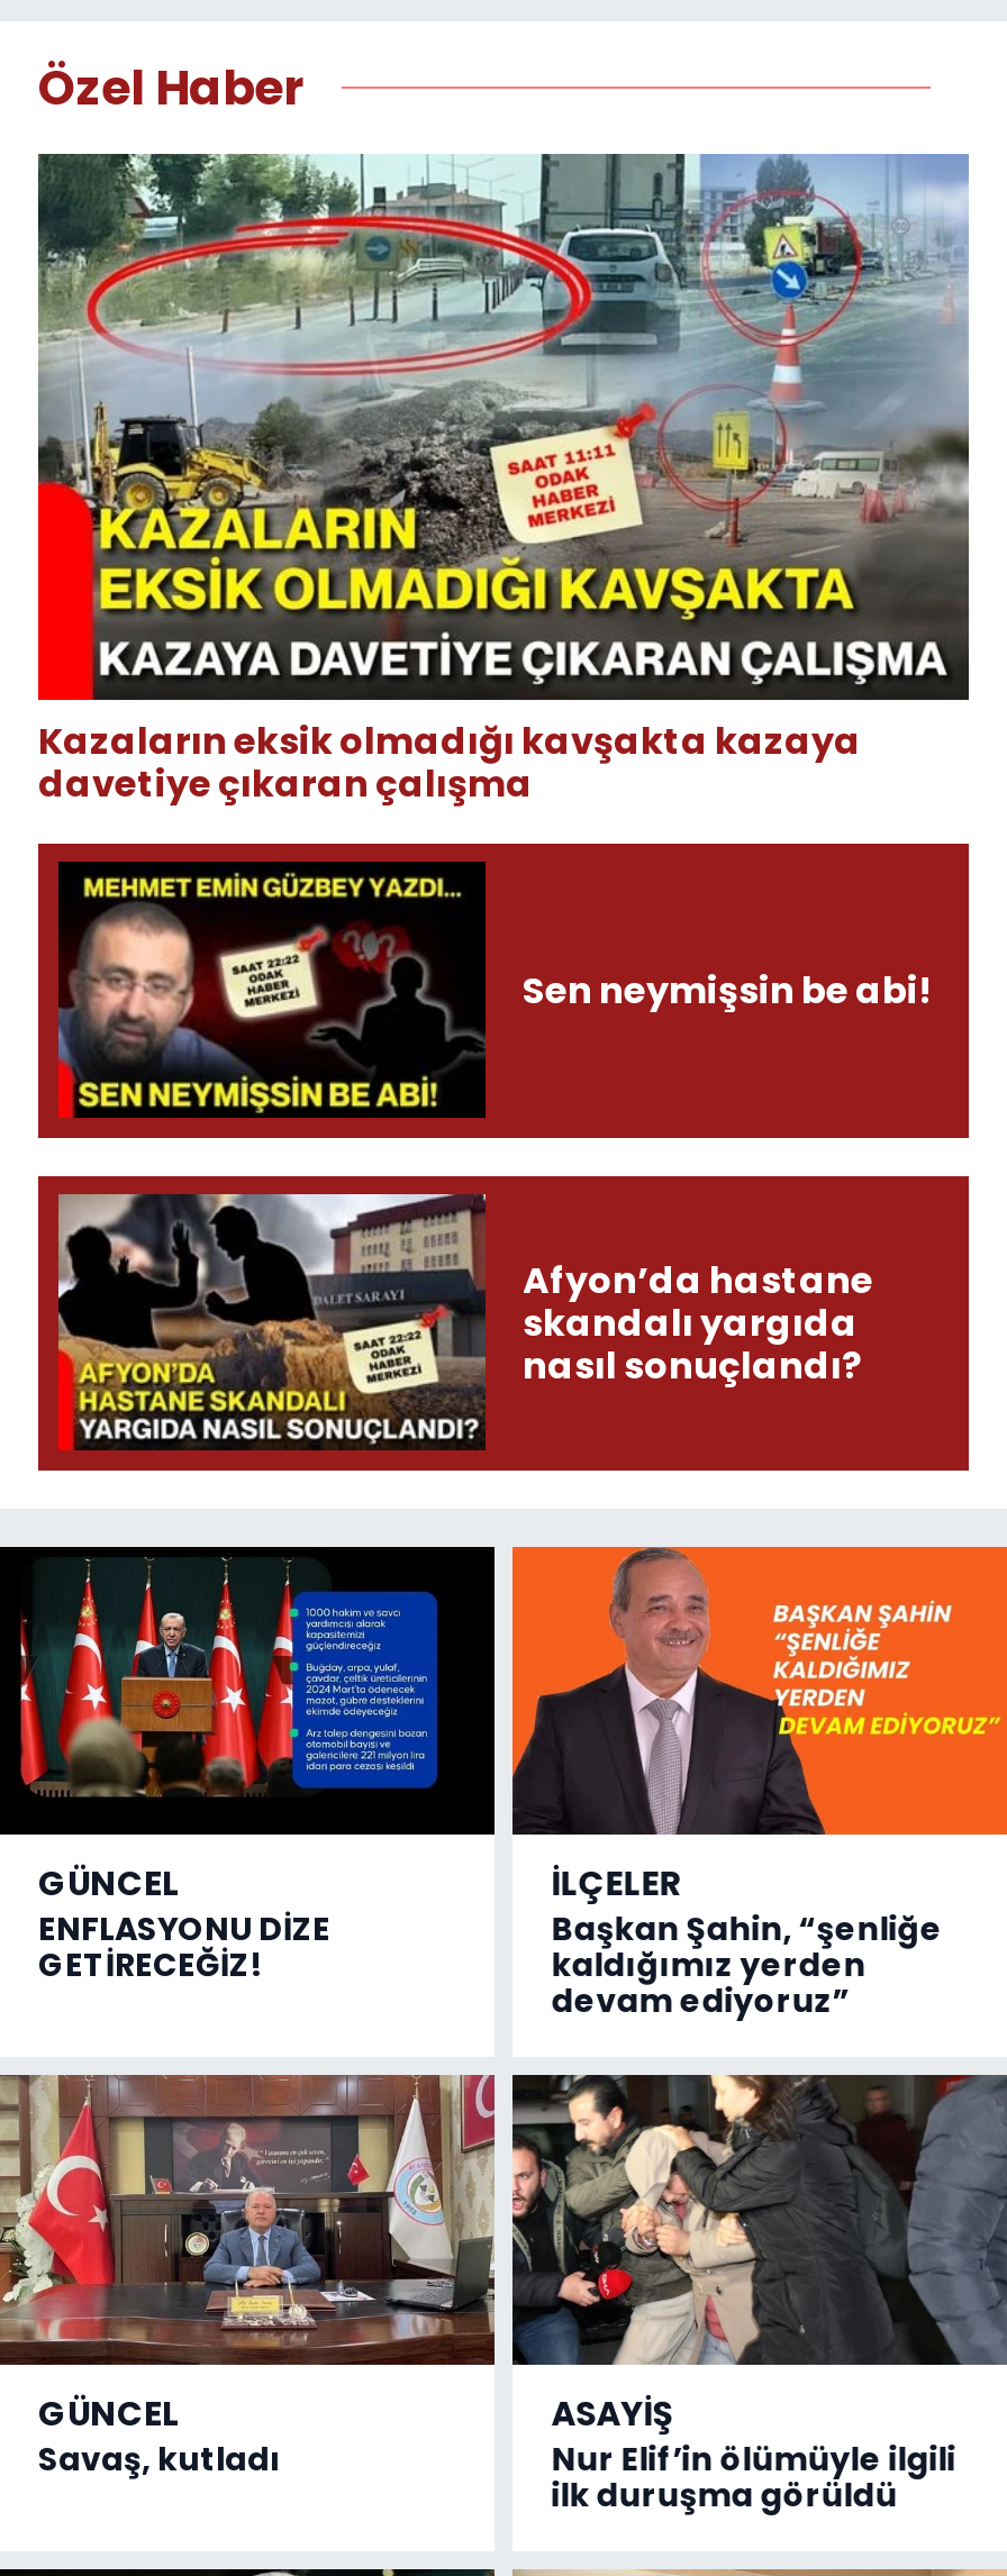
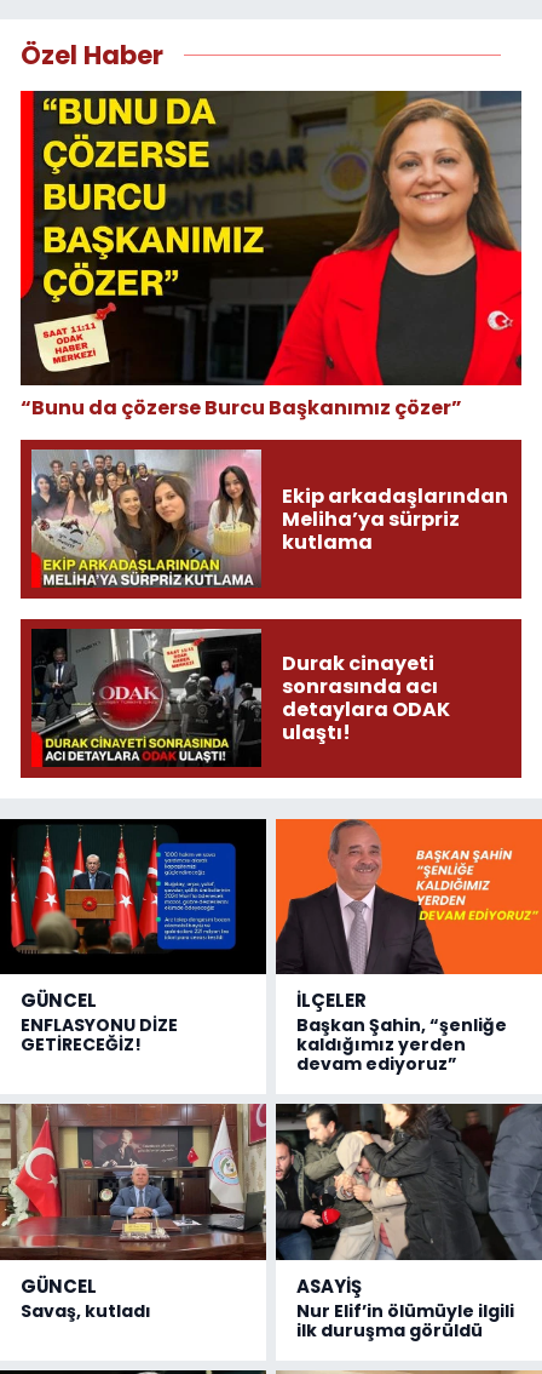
- [image]
- Kazaların eksik olmadığı kavşakta kazaya
- davetiye çıkaran çalışma
+ [image]
+ “Bunu da çözerse Burcu Başkanımız çözer”

- [image]
- Sen neymişsin be abi!
+ [image]
+ Ekip arkadaşlarından
+ Meliha’ya sürpriz
+ kutlama

- [image]
- Afyon’da hastane
- skandalı yargıda
- nasıl sonuçlandı?
+ [image]
+ Durak cinayeti
+ sonrasında acı
+ detaylara ODAK
+ ulaştı!
